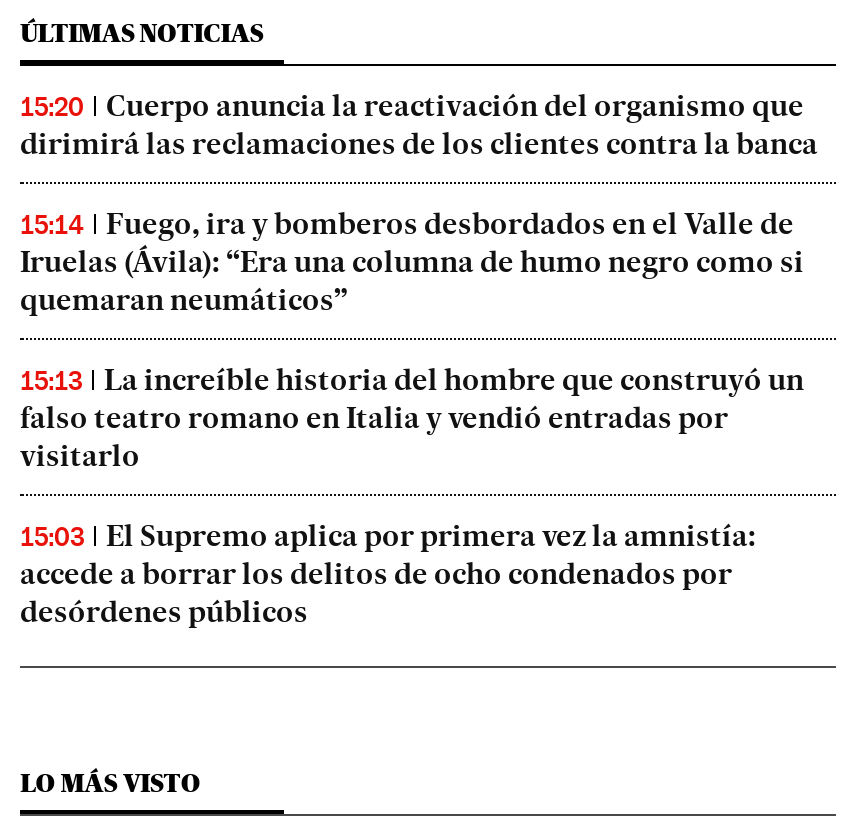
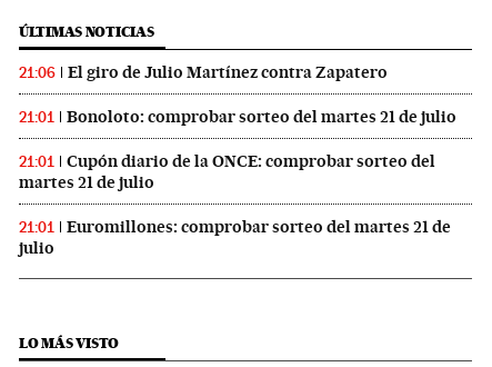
- 15:20
- Cuerpo anuncia la reactivación del organismo que
- dirimirá las reclamaciones de los clientes contra la banca
+ 21:06
+ El giro de Julio Martínez contra Zapatero

- 15:14
- Fuego, ira y bomberos desbordados en el Valle de
- Iruelas (Ávila): “Era una columna de humo negro como si
- quemaran neumáticos”
+ 21:01
+ Bonoloto: comprobar sorteo del martes 21 de julio

- 15:13
- La increíble historia del hombre que construyó un
- falso teatro romano en Italia y vendió entradas por
- visitarlo
+ 21:01
+ Cupón diario de la ONCE: comprobar sorteo del
+ martes 21 de julio

- 15:03
- El Supremo aplica por primera vez la amnistía:
- accede a borrar los delitos de ocho condenados por
- desórdenes públicos
+ 21:01
+ Euromillones: comprobar sorteo del martes 21 de
+ julio
